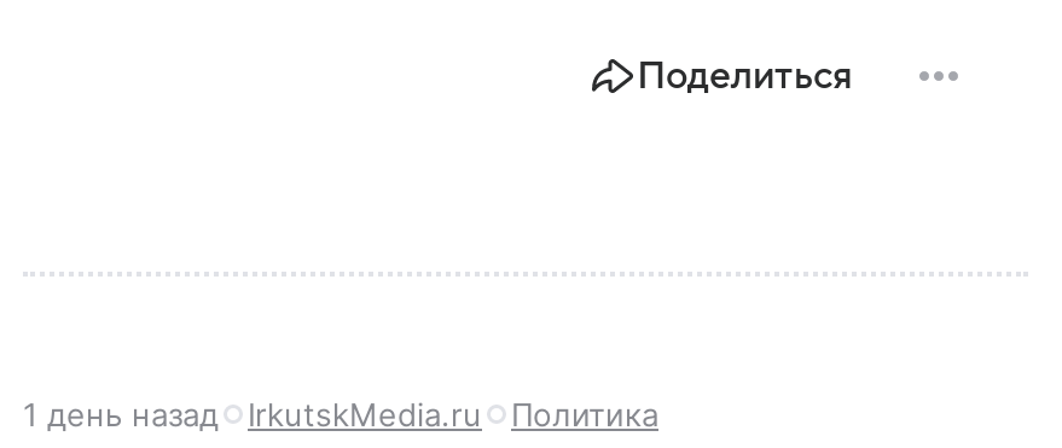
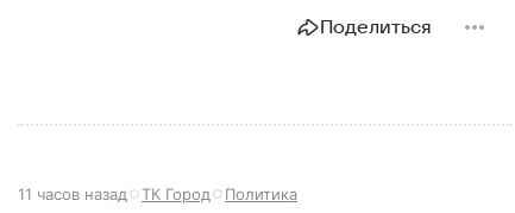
- 1 день назад
- IrkutskMedia.ru
+ 11 часов назад
+ ТК Город
